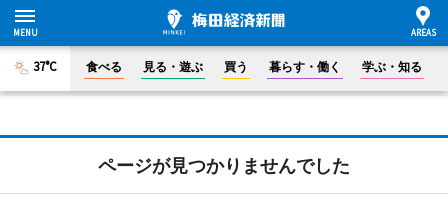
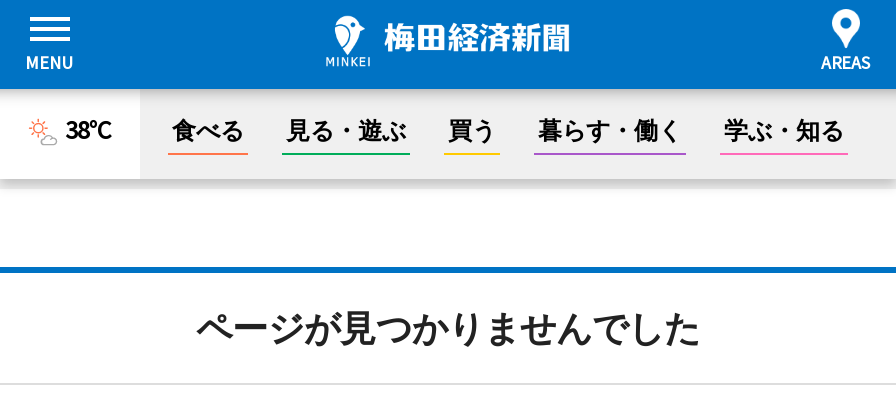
- 37°C 食べる 見る・遊ぶ 買う 暮らす・働く 学ぶ・知る
+ 38°C 食べる 見る・遊ぶ 買う 暮らす・働く 学ぶ・知る
